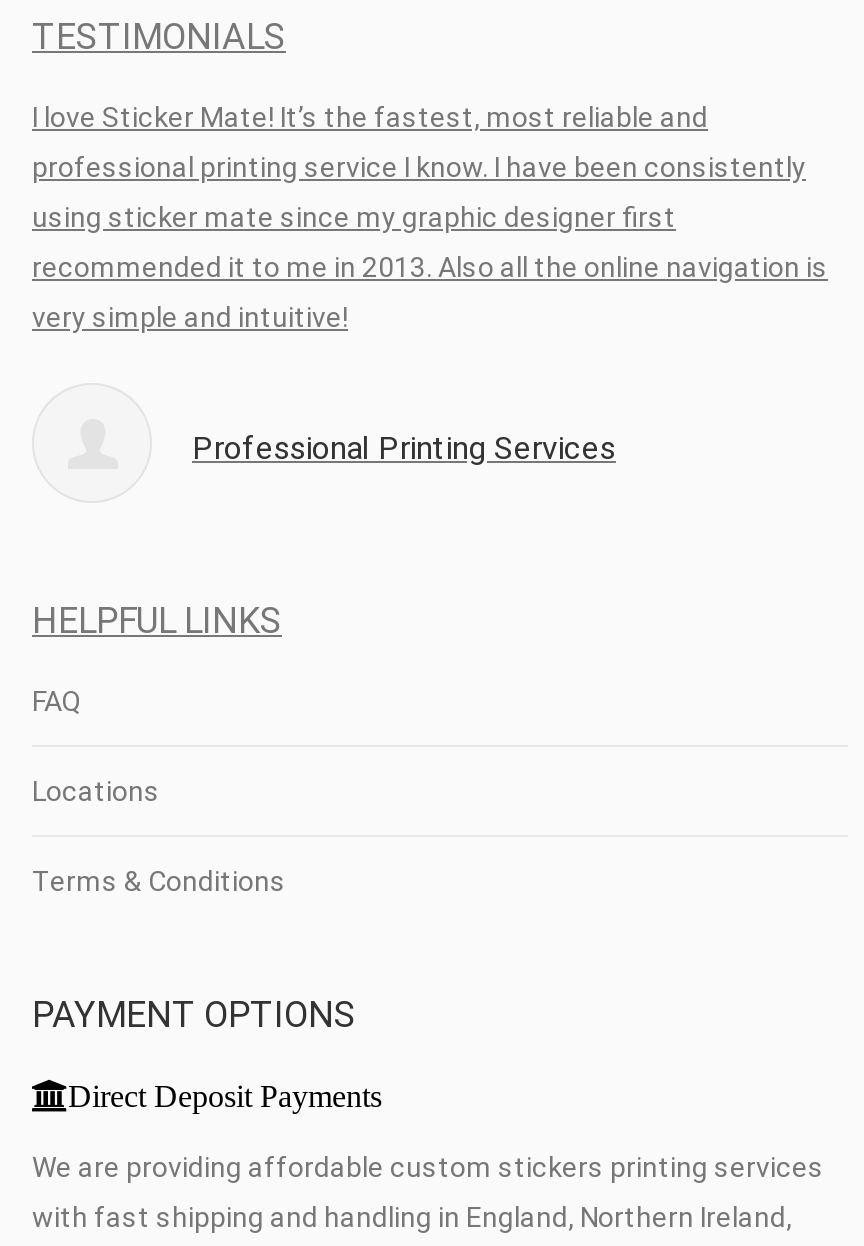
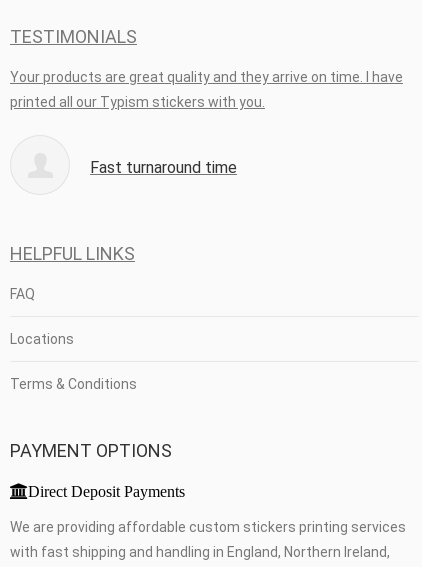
- I love Sticker Mate! It’s the fastest, most reliable and
- professional printing service I know. I have been consistently
- using sticker mate since my graphic designer first
- recommended it to me in 2013. Also all the online navigation is
- very simple and intuitive!
+ Your products are great quality and they arrive on time. I have
+ printed all our Typism stickers with you.

- Professional Printing Services
+ Fast turnaround time
